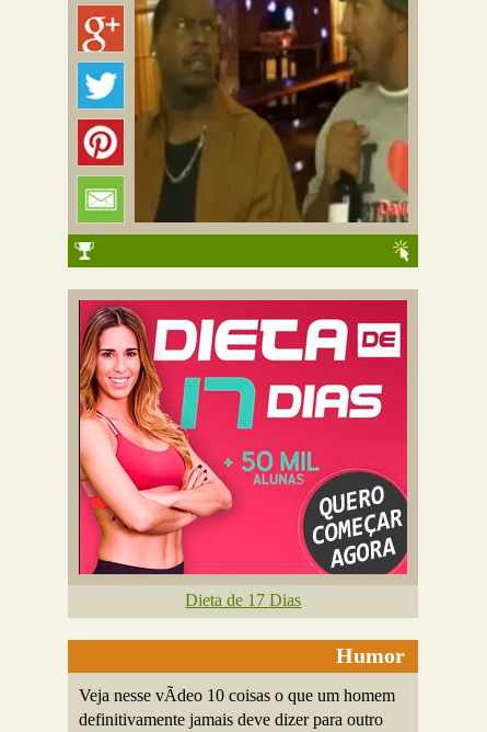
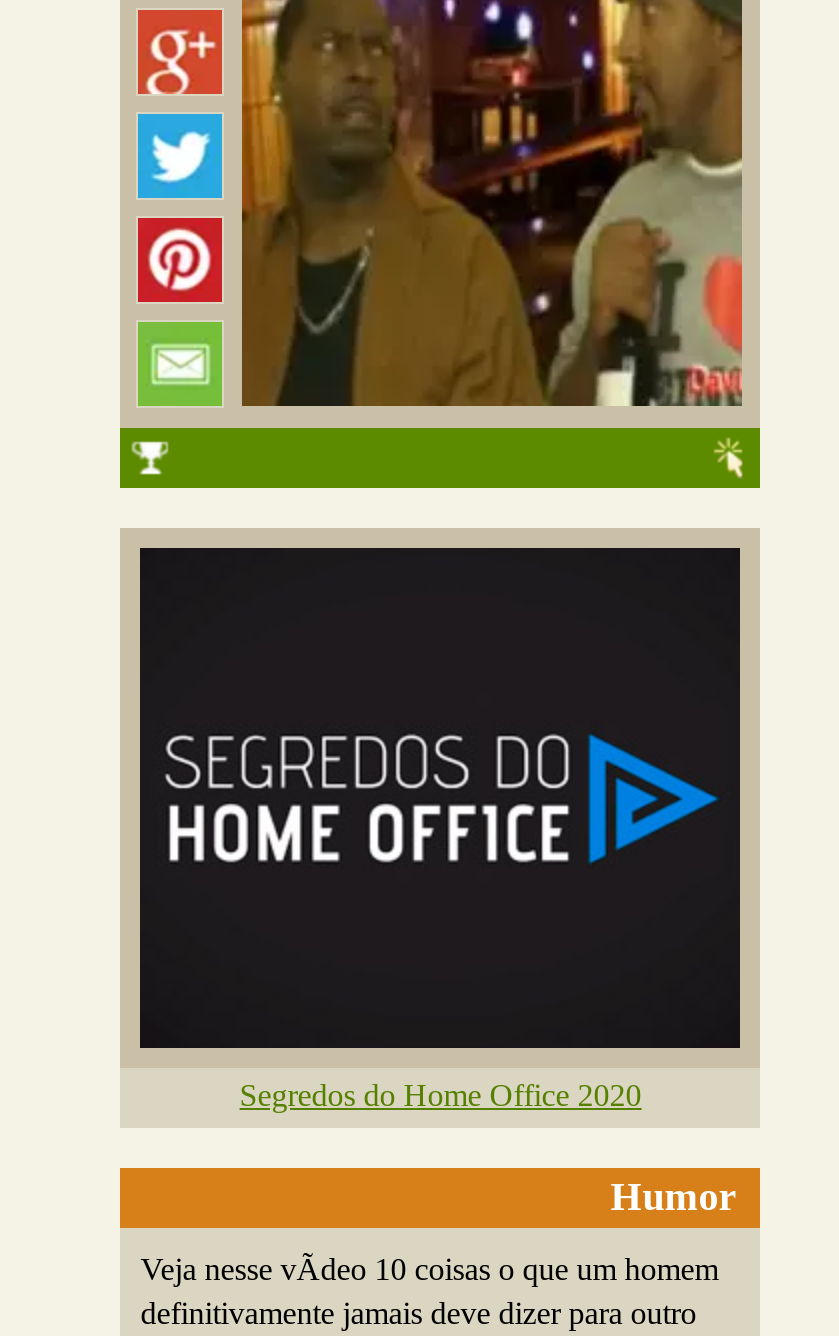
- [image]
- Dieta de 17 Dias
+ [image]
+ Segredos do Home Office 2020
